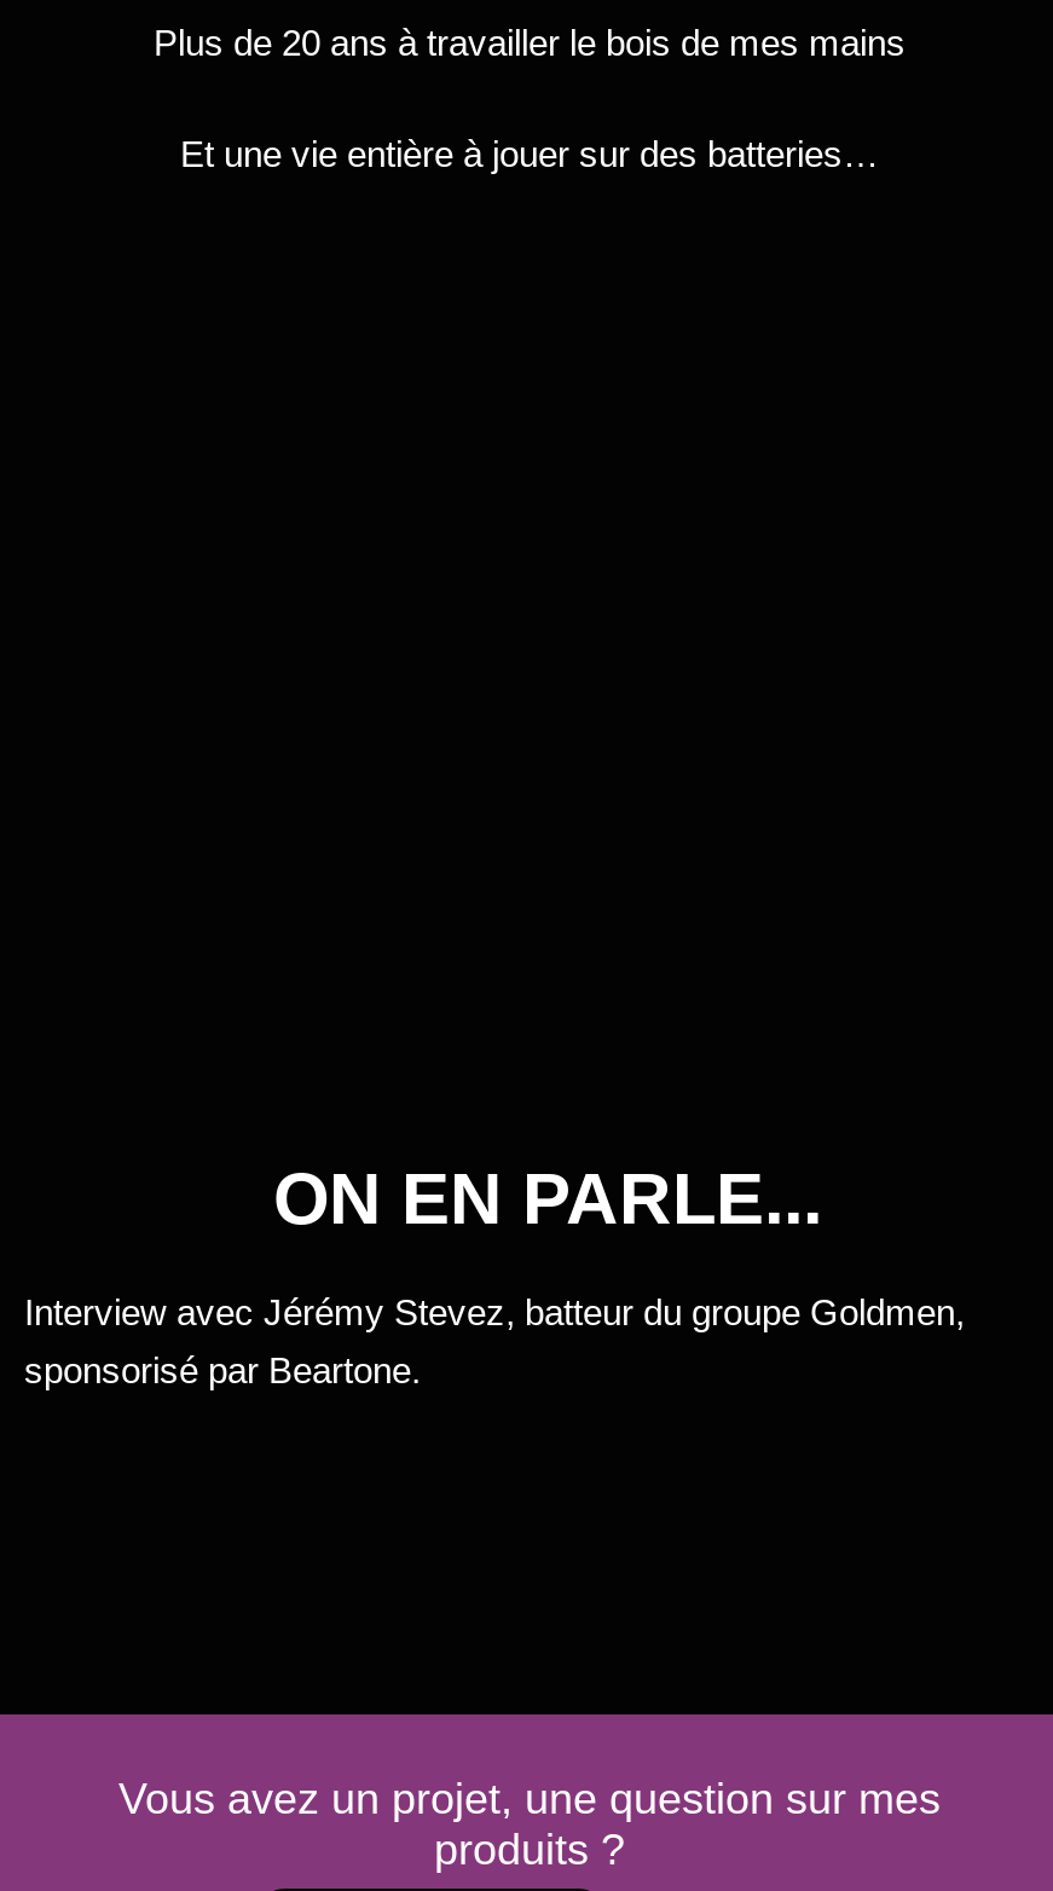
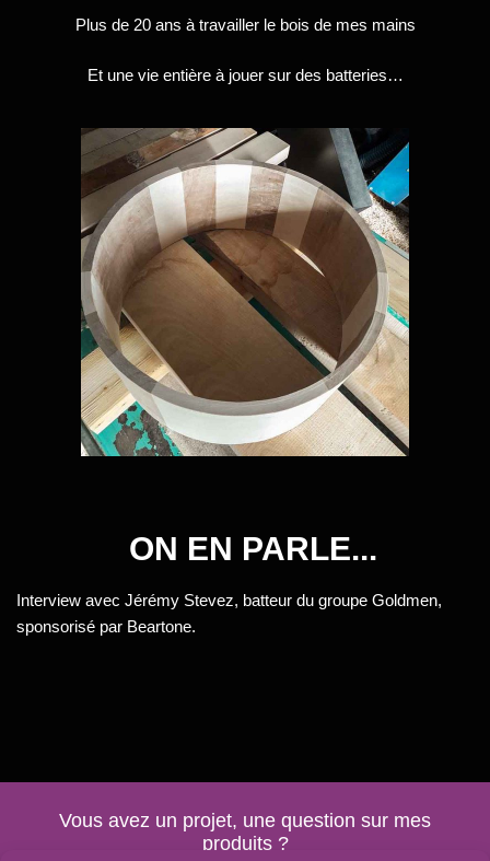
+ [image]
